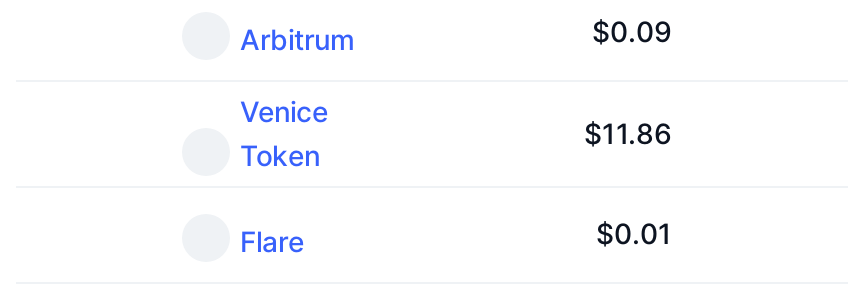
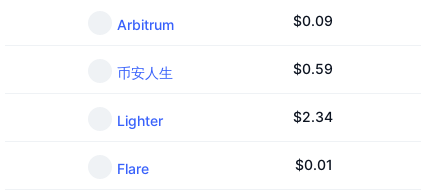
- Venice
- Token
+ 币安人生
+ $0.59

- $11.86
+ Lighter
+ $2.34
